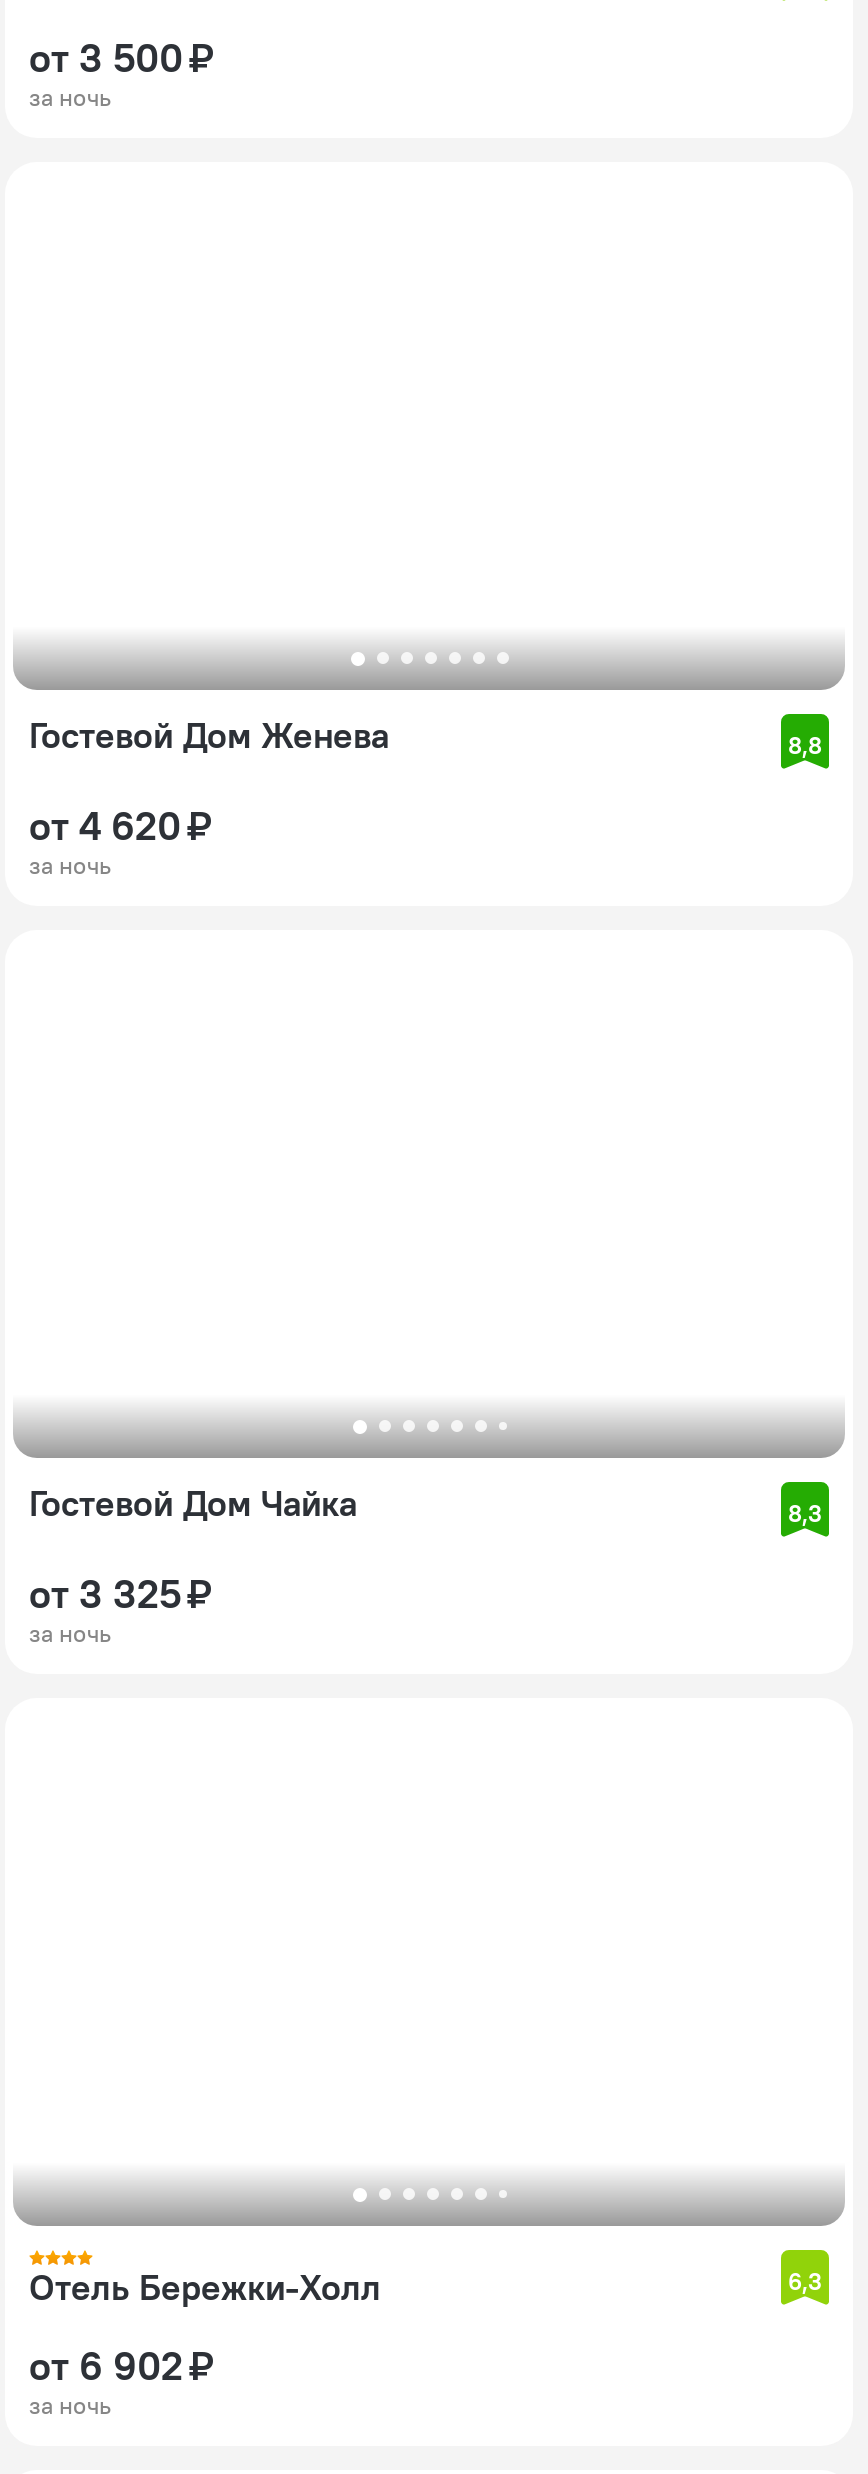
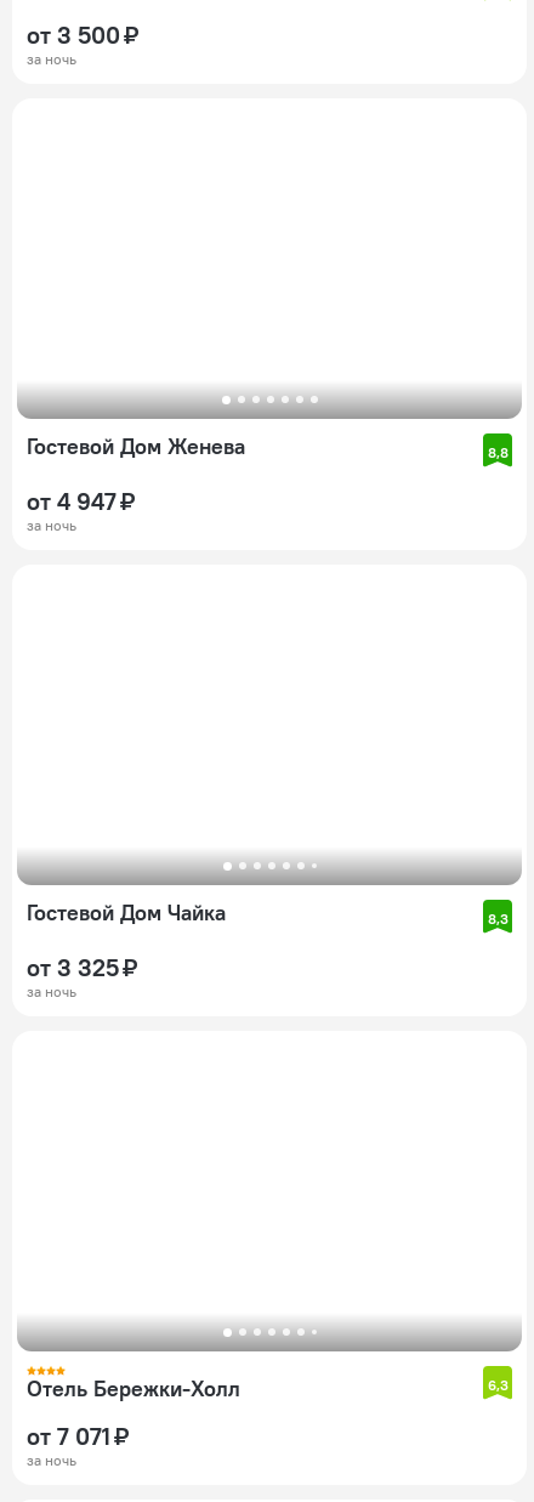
- от 4 620 ₽
+ от 4 947 ₽

- от 6 902 ₽
+ от 7 071 ₽
